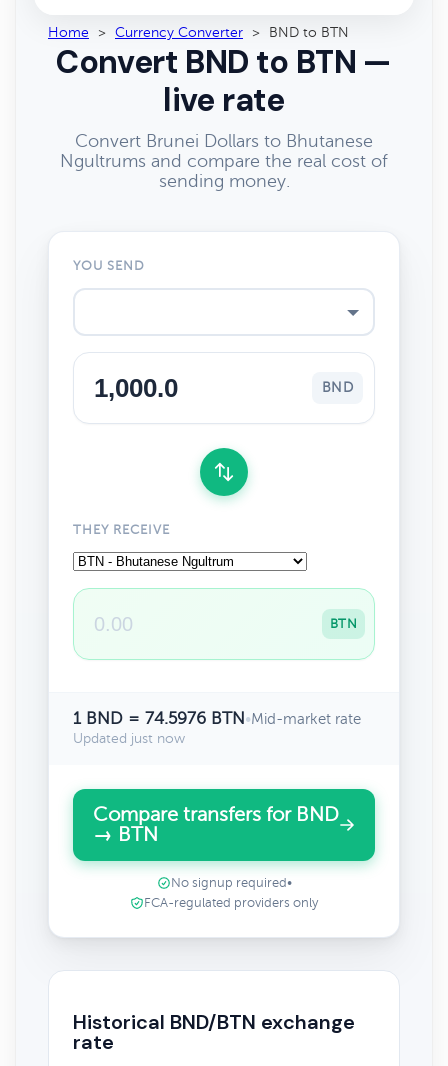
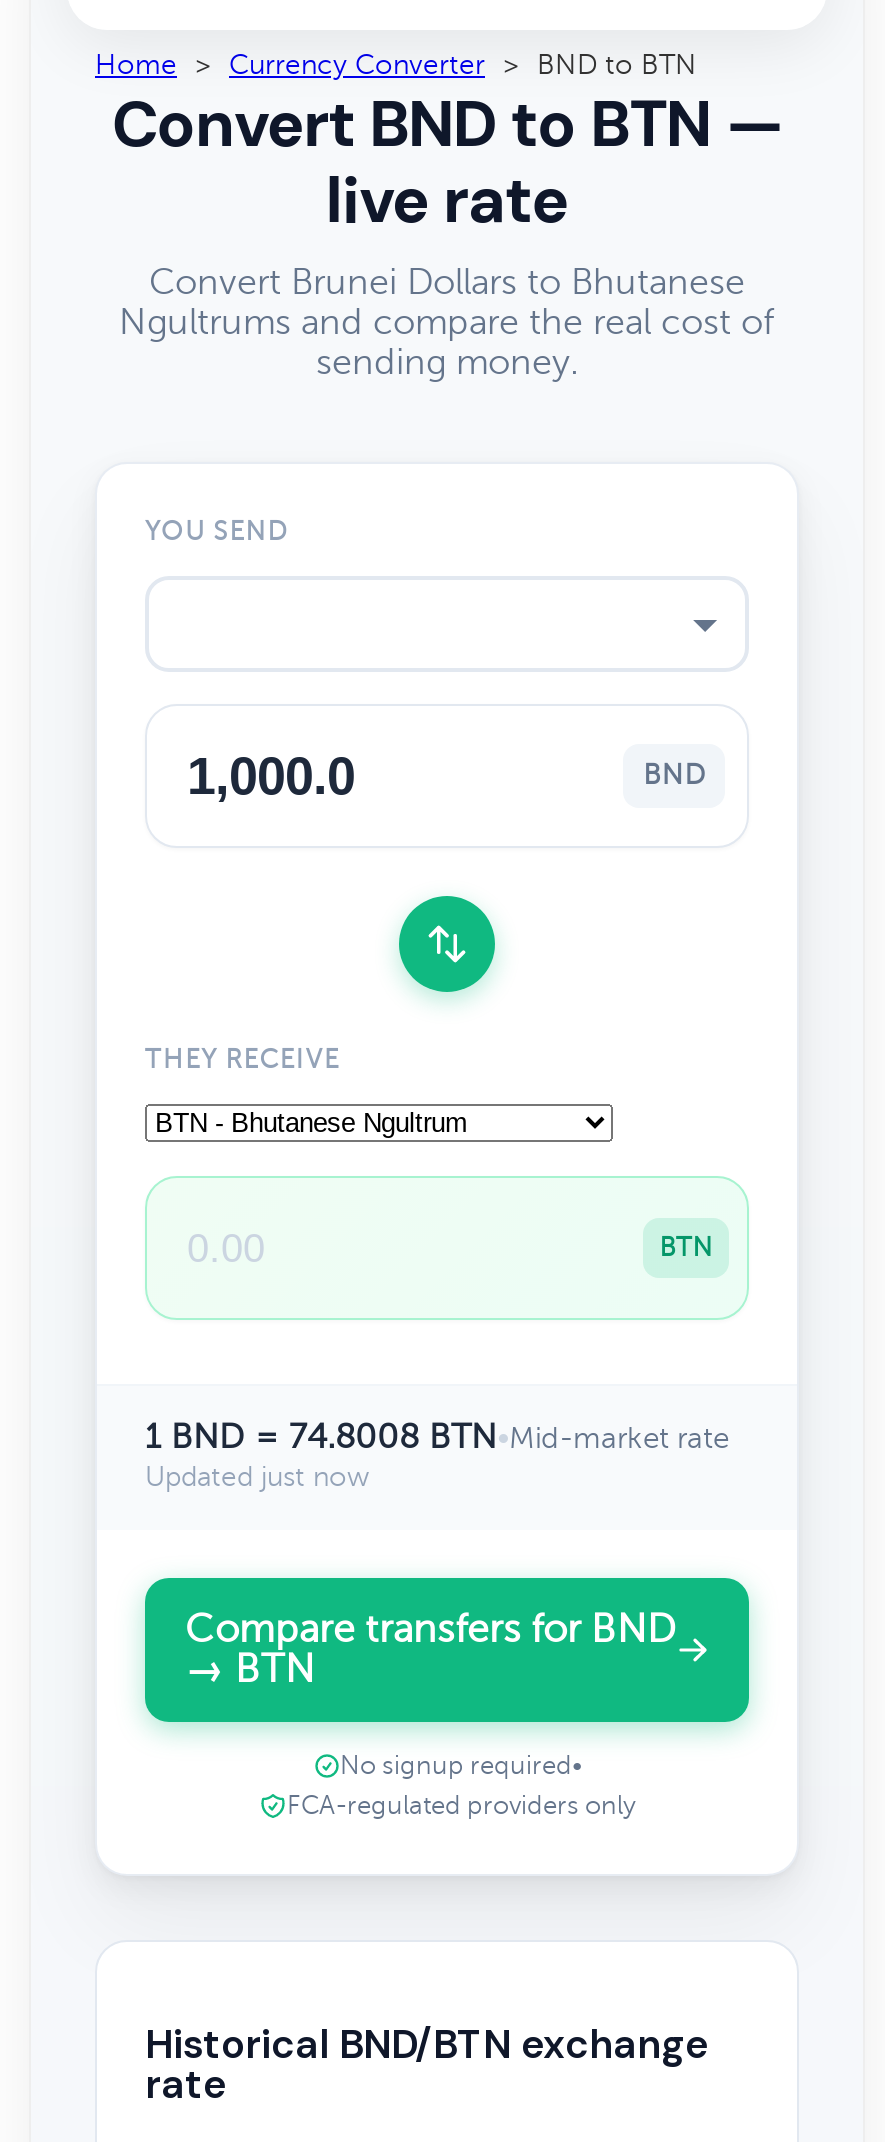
- 1 BND = 74.5976 BTN • Mid-market rate
+ 1 BND = 74.8008 BTN • Mid-market rate
